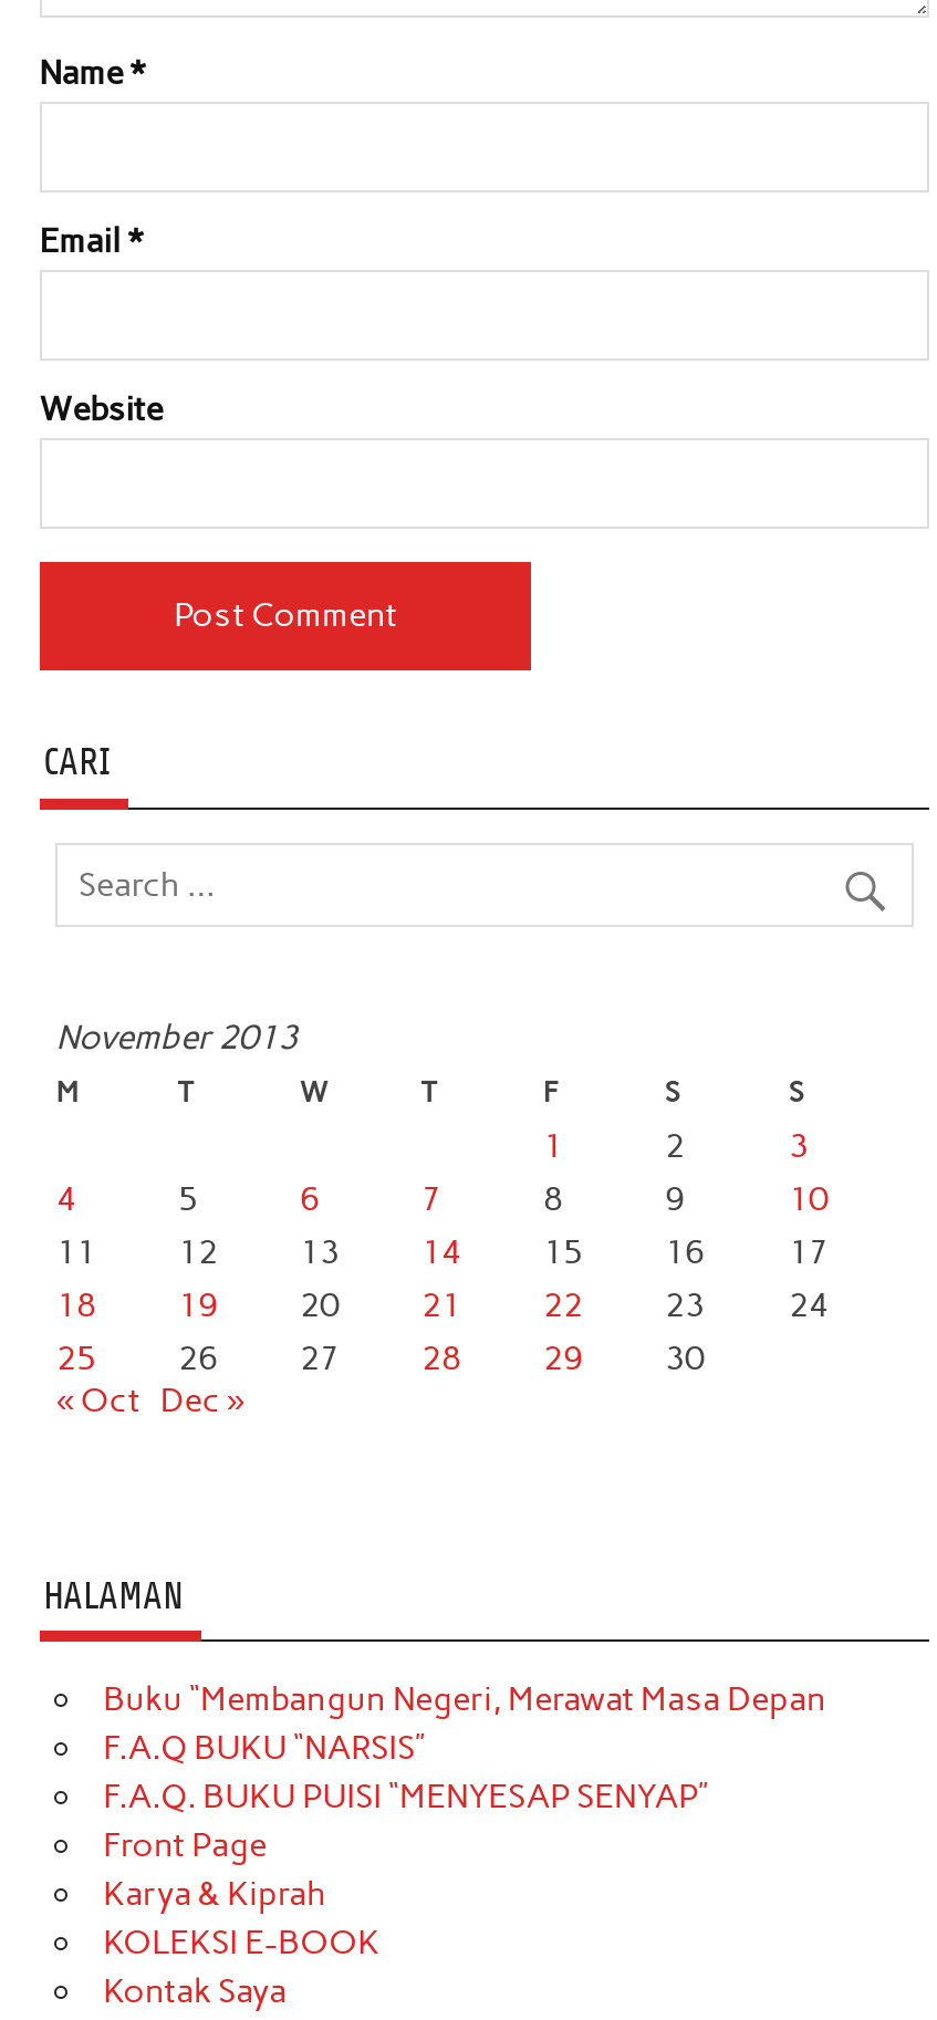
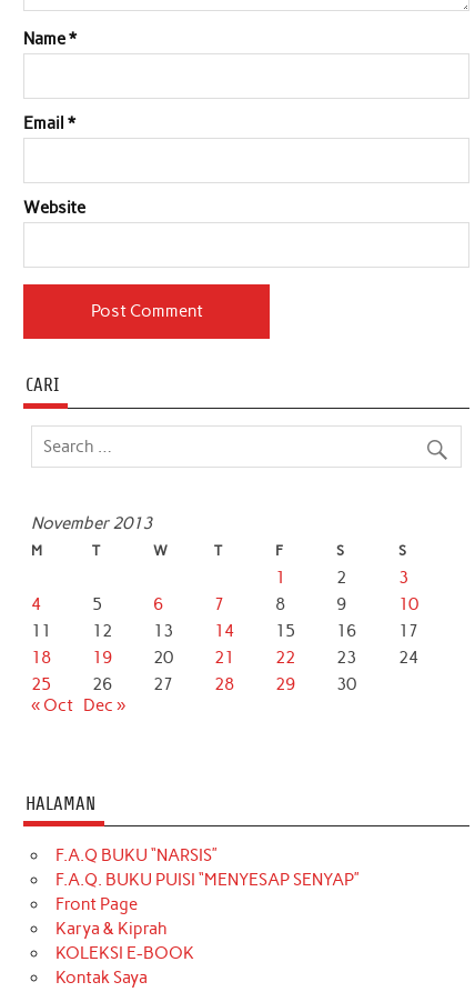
- Buku “Membangun Negeri, Merawat Masa Depan
